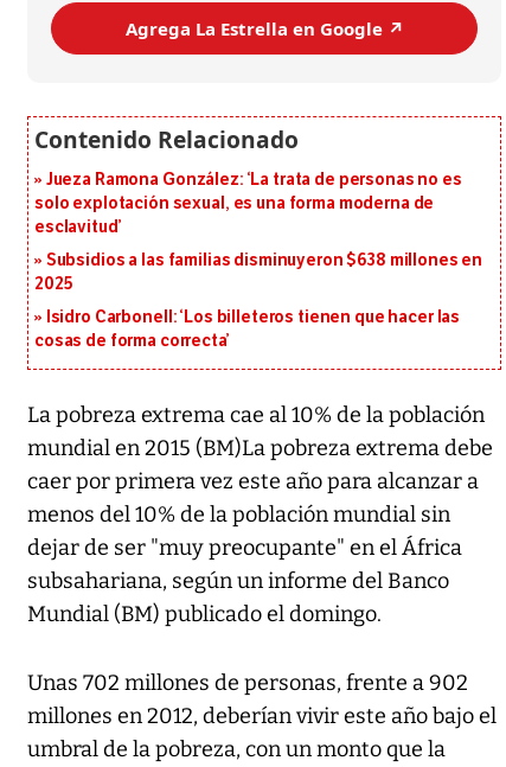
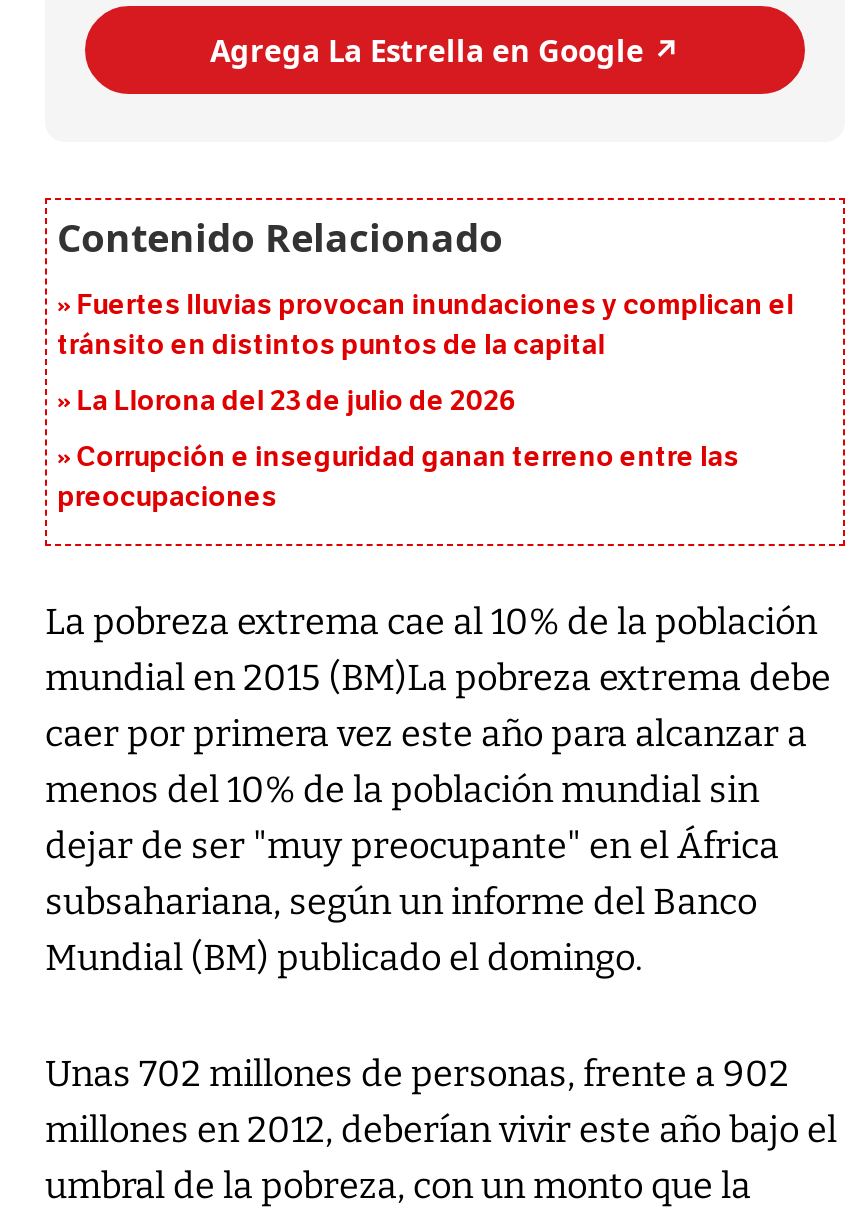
- Jueza Ramona González: ‘La trata de personas no es
- solo explotación sexual, es una forma moderna de
- esclavitud’
+ Fuertes lluvias provocan inundaciones y complican el
+ tránsito en distintos puntos de la capital

- Subsidios a las familias disminuyeron $638 millones en
- 2025
+ La Llorona del 23 de julio de 2026

- Isidro Carbonell: ‘Los billeteros tienen que hacer las
- cosas de forma correcta’
+ Corrupción e inseguridad ganan terreno entre las
+ preocupaciones
